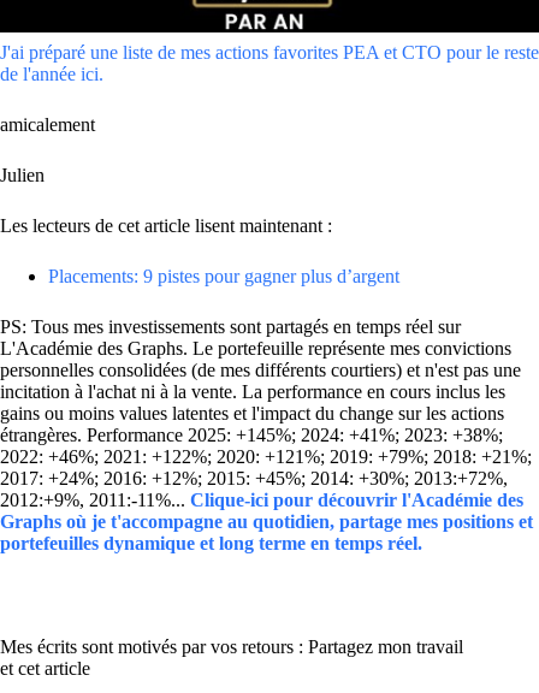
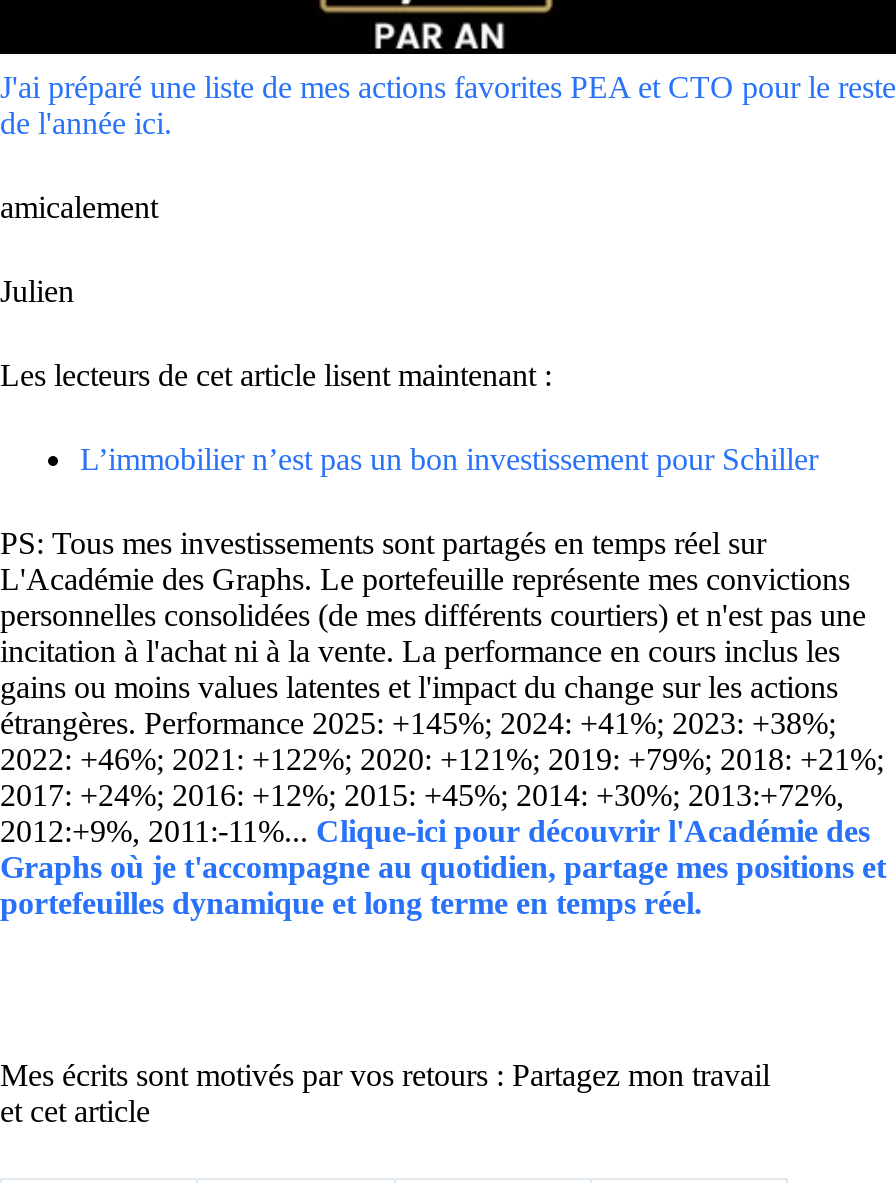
- Placements: 9 pistes pour gagner plus d’argent
+ L’immobilier n’est pas un bon investissement pour Schiller
